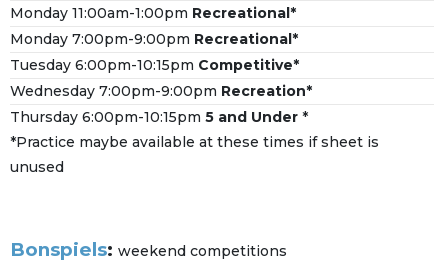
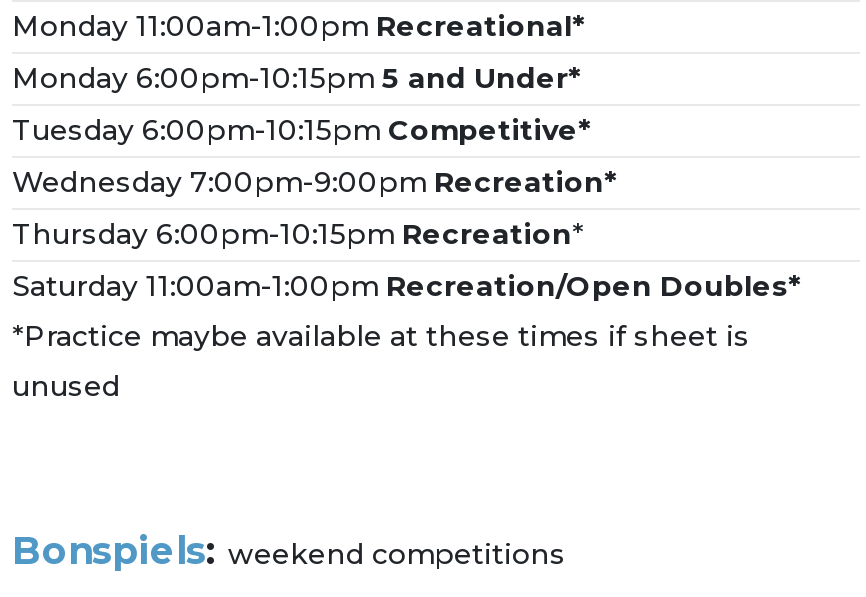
- Monday 7:00pm-9:00pm Recreational*
+ Monday 6:00pm-10:15pm 5 and Under*

- Thursday 6:00pm-10:15pm 5 and Under *
+ Thursday 6:00pm-10:15pm Recreation*
+ Saturday 11:00am-1:00pm Recreation/Open Doubles*
